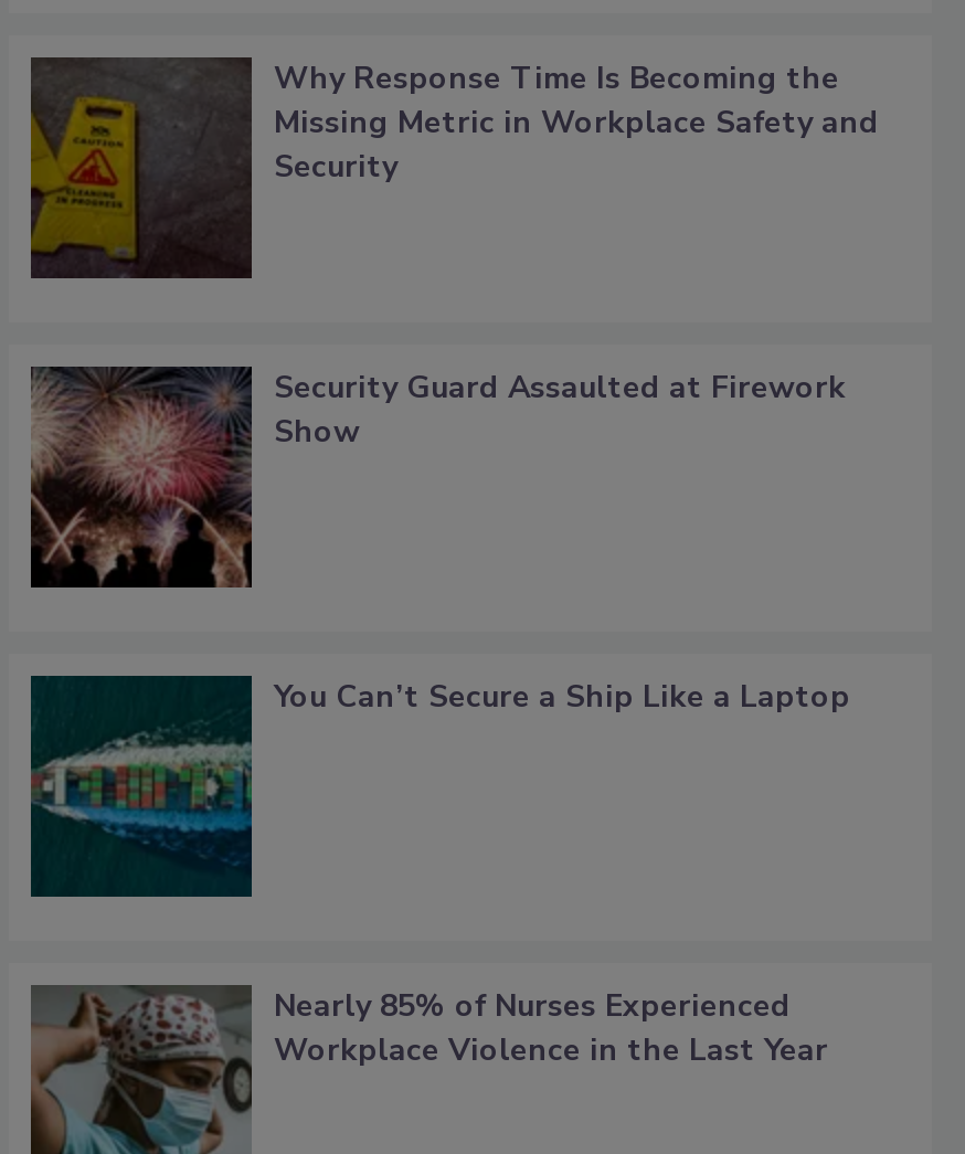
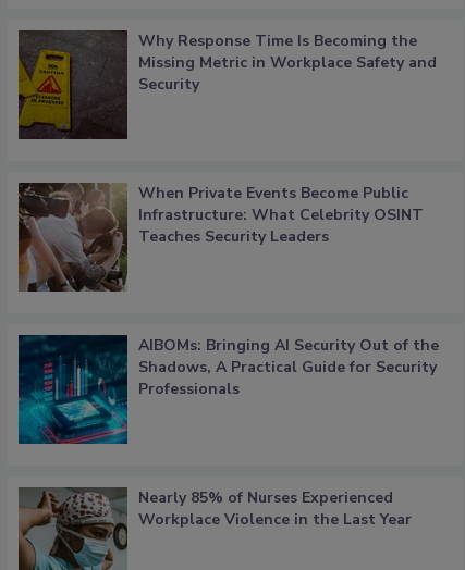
- [image]
- Security Guard Assaulted at Firework
- Show
+ [image]
+ When Private Events Become Public
+ Infrastructure: What Celebrity OSINT
+ Teaches Security Leaders

- [image]
- You Can’t Secure a Ship Like a Laptop
+ [image]
+ AIBOMs: Bringing AI Security Out of the
+ Shadows, A Practical Guide for Security
+ Professionals
